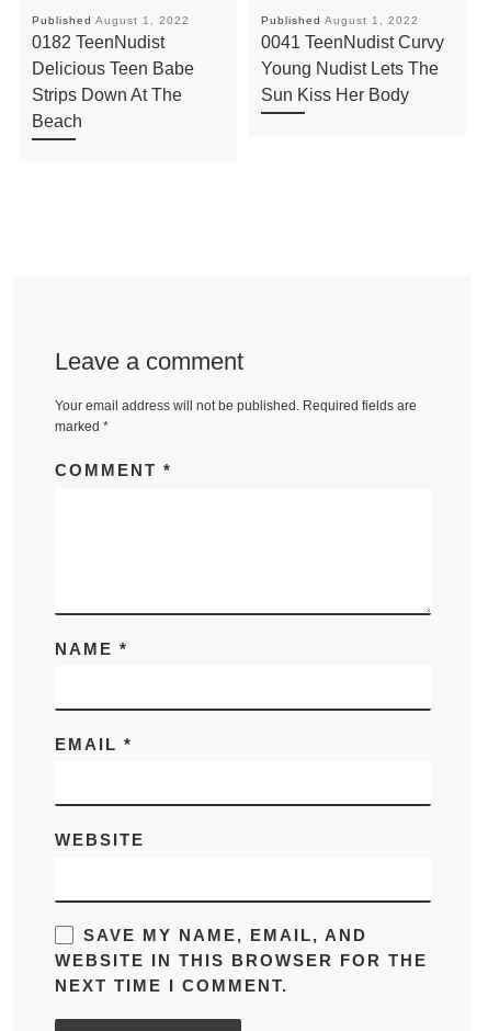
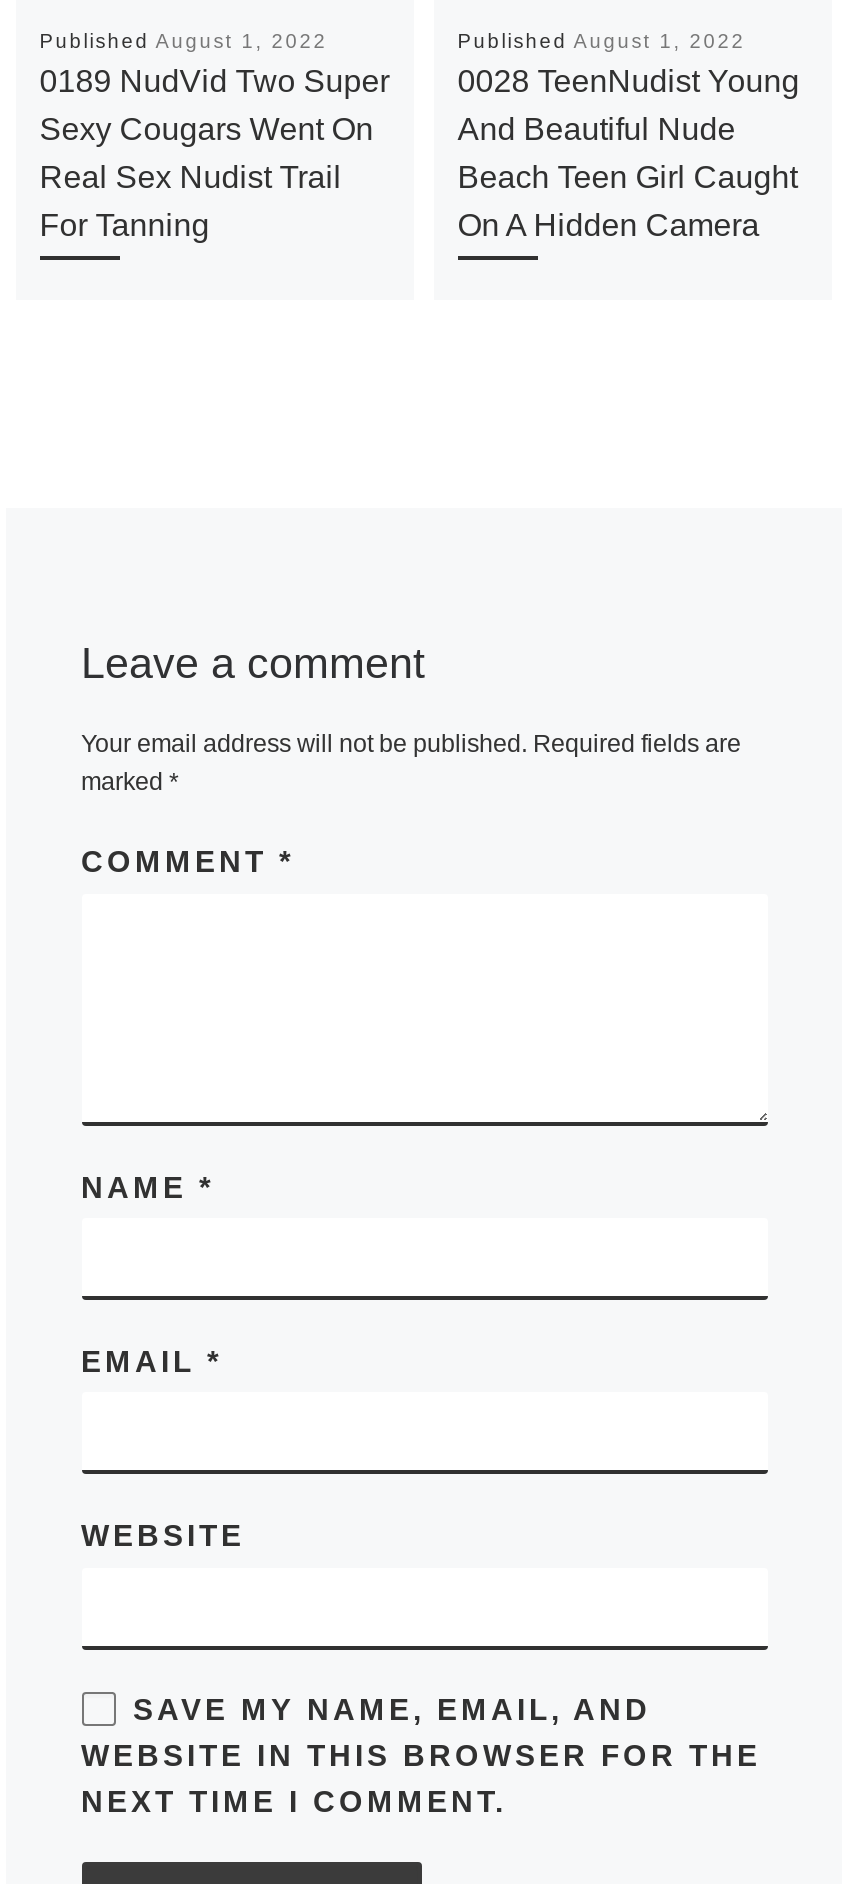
- 0182 TeenNudist
- Delicious Teen Babe
- Strips Down At The
- Beach
+ 0189 NudVid Two Super
+ Sexy Cougars Went On
+ Real Sex Nudist Trail
+ For Tanning

- 0041 TeenNudist Curvy
- Young Nudist Lets The
- Sun Kiss Her Body
+ 0028 TeenNudist Young
+ And Beautiful Nude
+ Beach Teen Girl Caught
+ On A Hidden Camera
